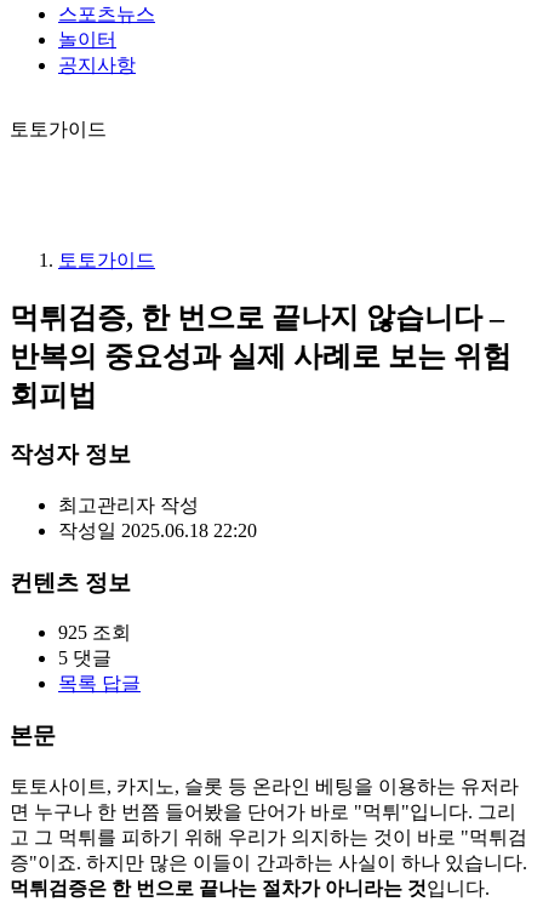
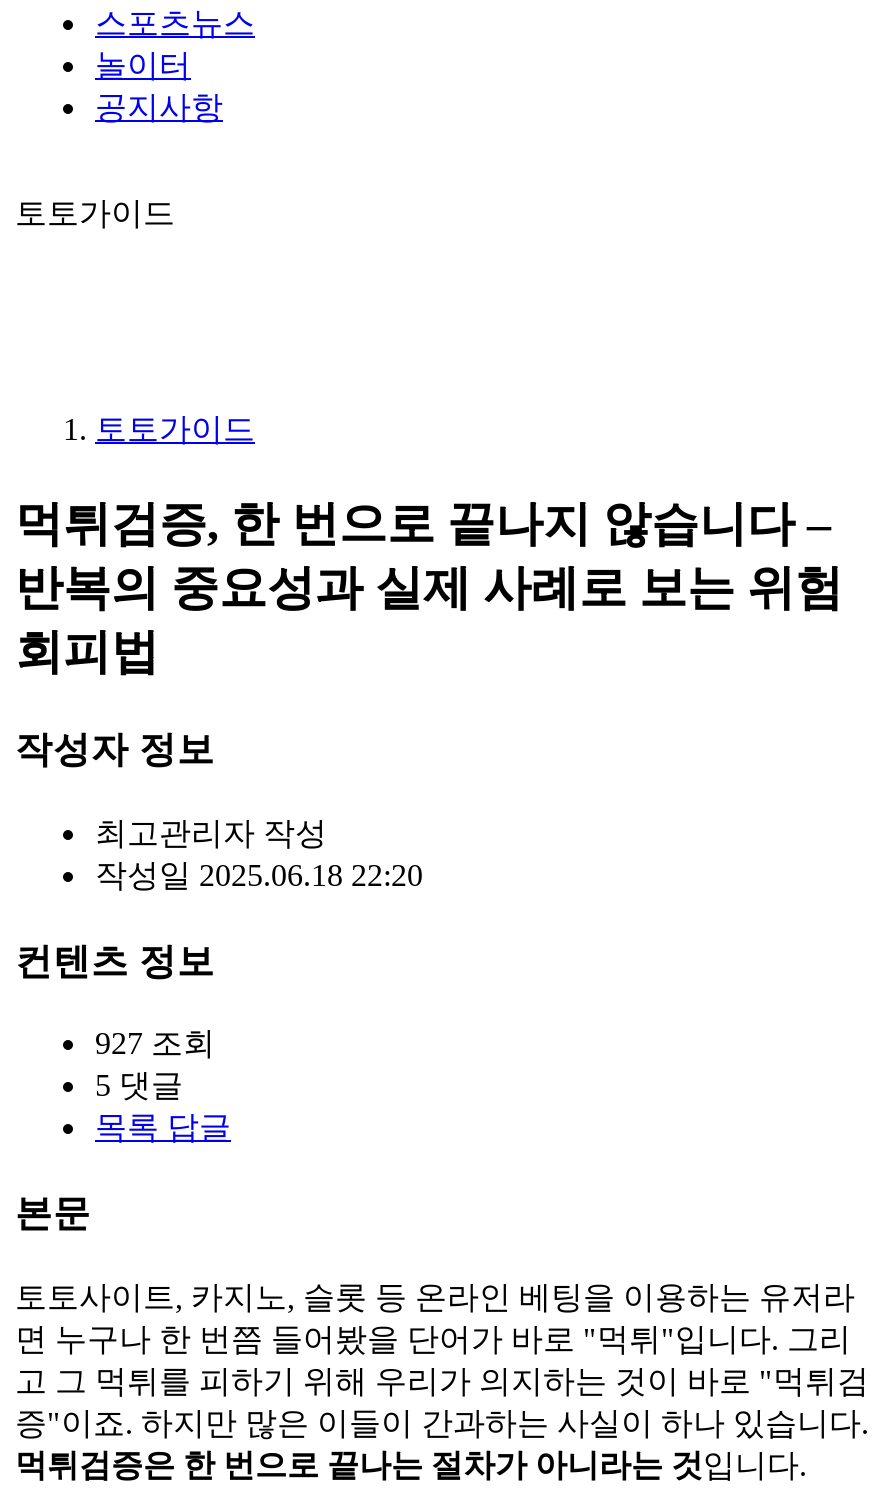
- 925 조회
+ 927 조회
